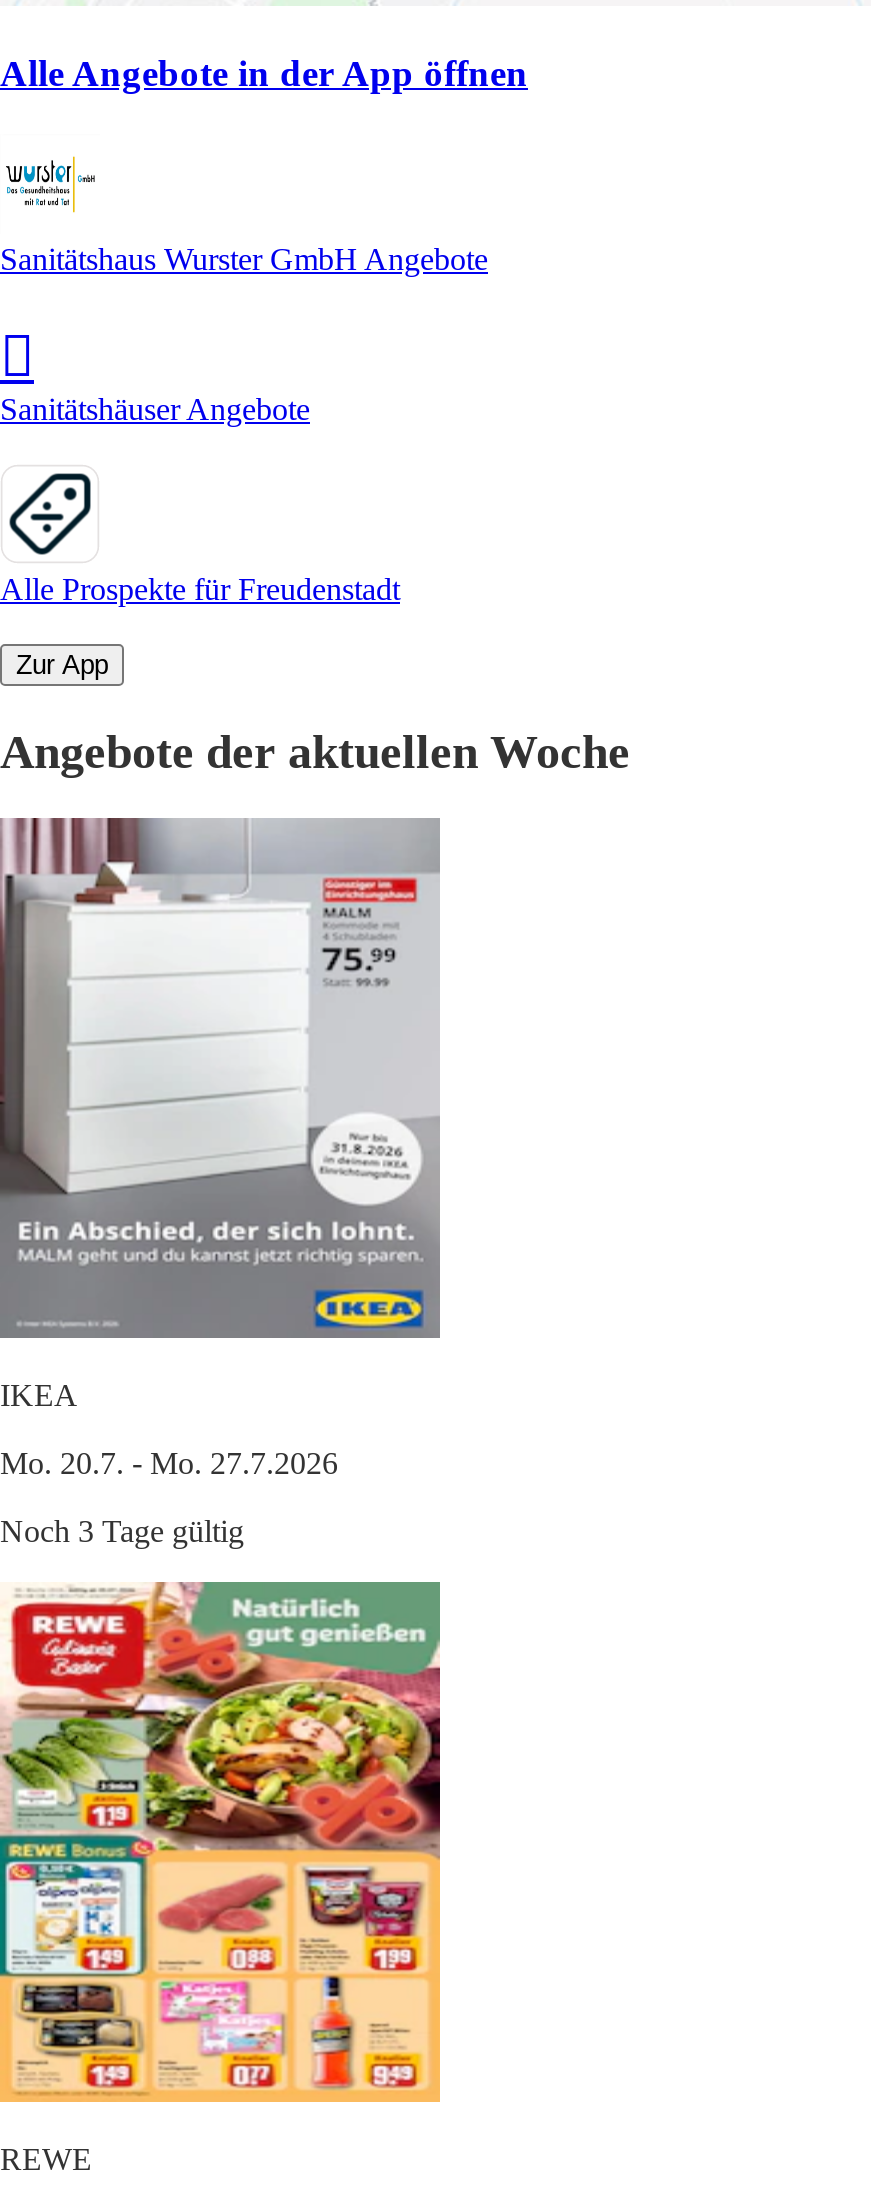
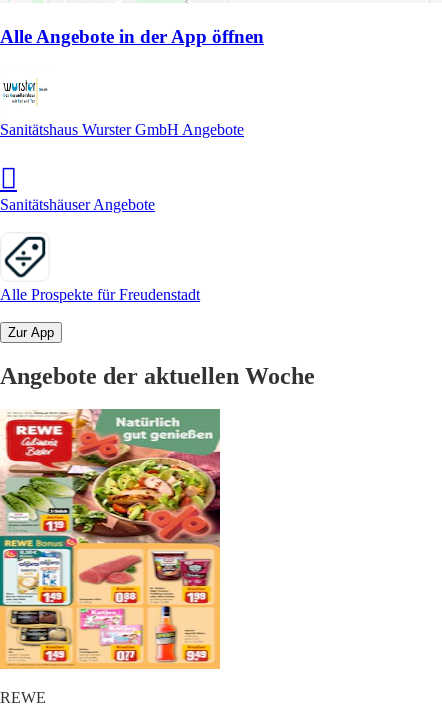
- [image]
- IKEA
- Mo. 20.7. - Mo. 27.7.2026
- Noch 3 Tage gültig
